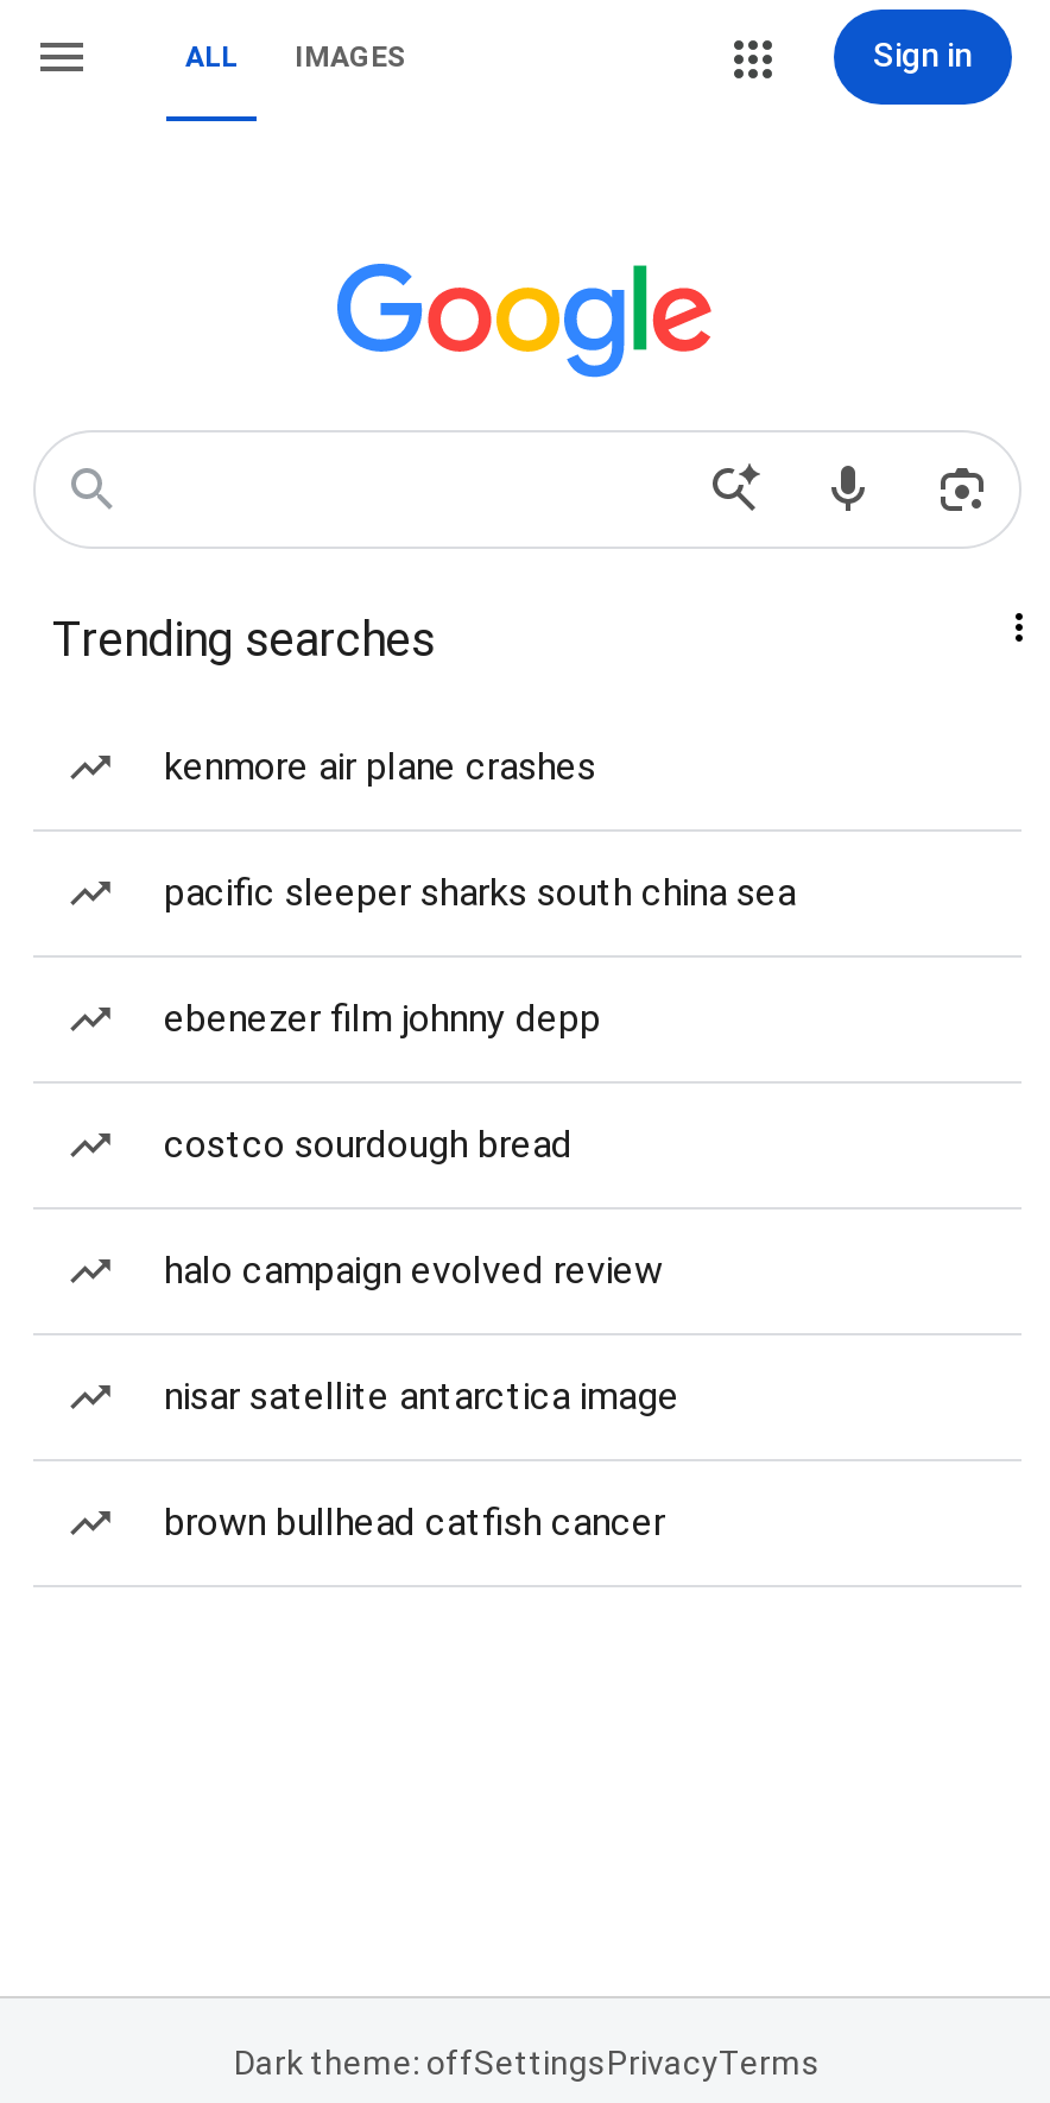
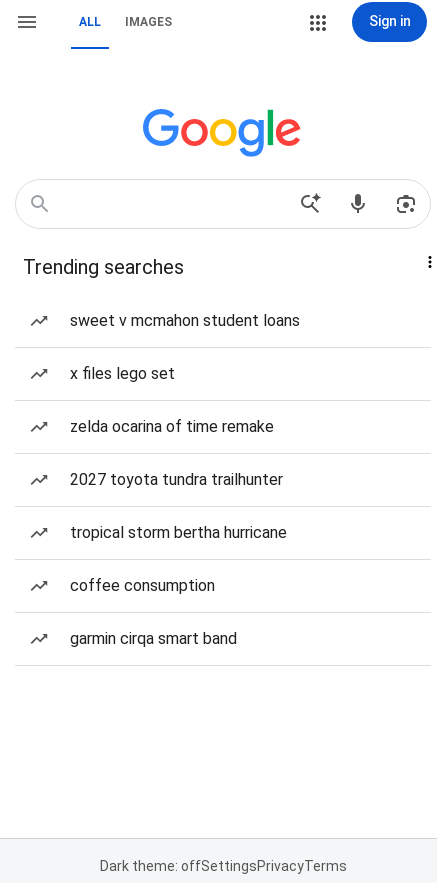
- kenmore air plane crashes
+ sweet v mcmahon student loans

- pacific sleeper sharks south china sea
+ x files lego set

- ebenezer film johnny depp
+ zelda ocarina of time remake

- costco sourdough bread
+ 2027 toyota tundra trailhunter

- halo campaign evolved review
+ tropical storm bertha hurricane

- nisar satellite antarctica image
+ coffee consumption

- brown bullhead catfish cancer
+ garmin cirqa smart band
